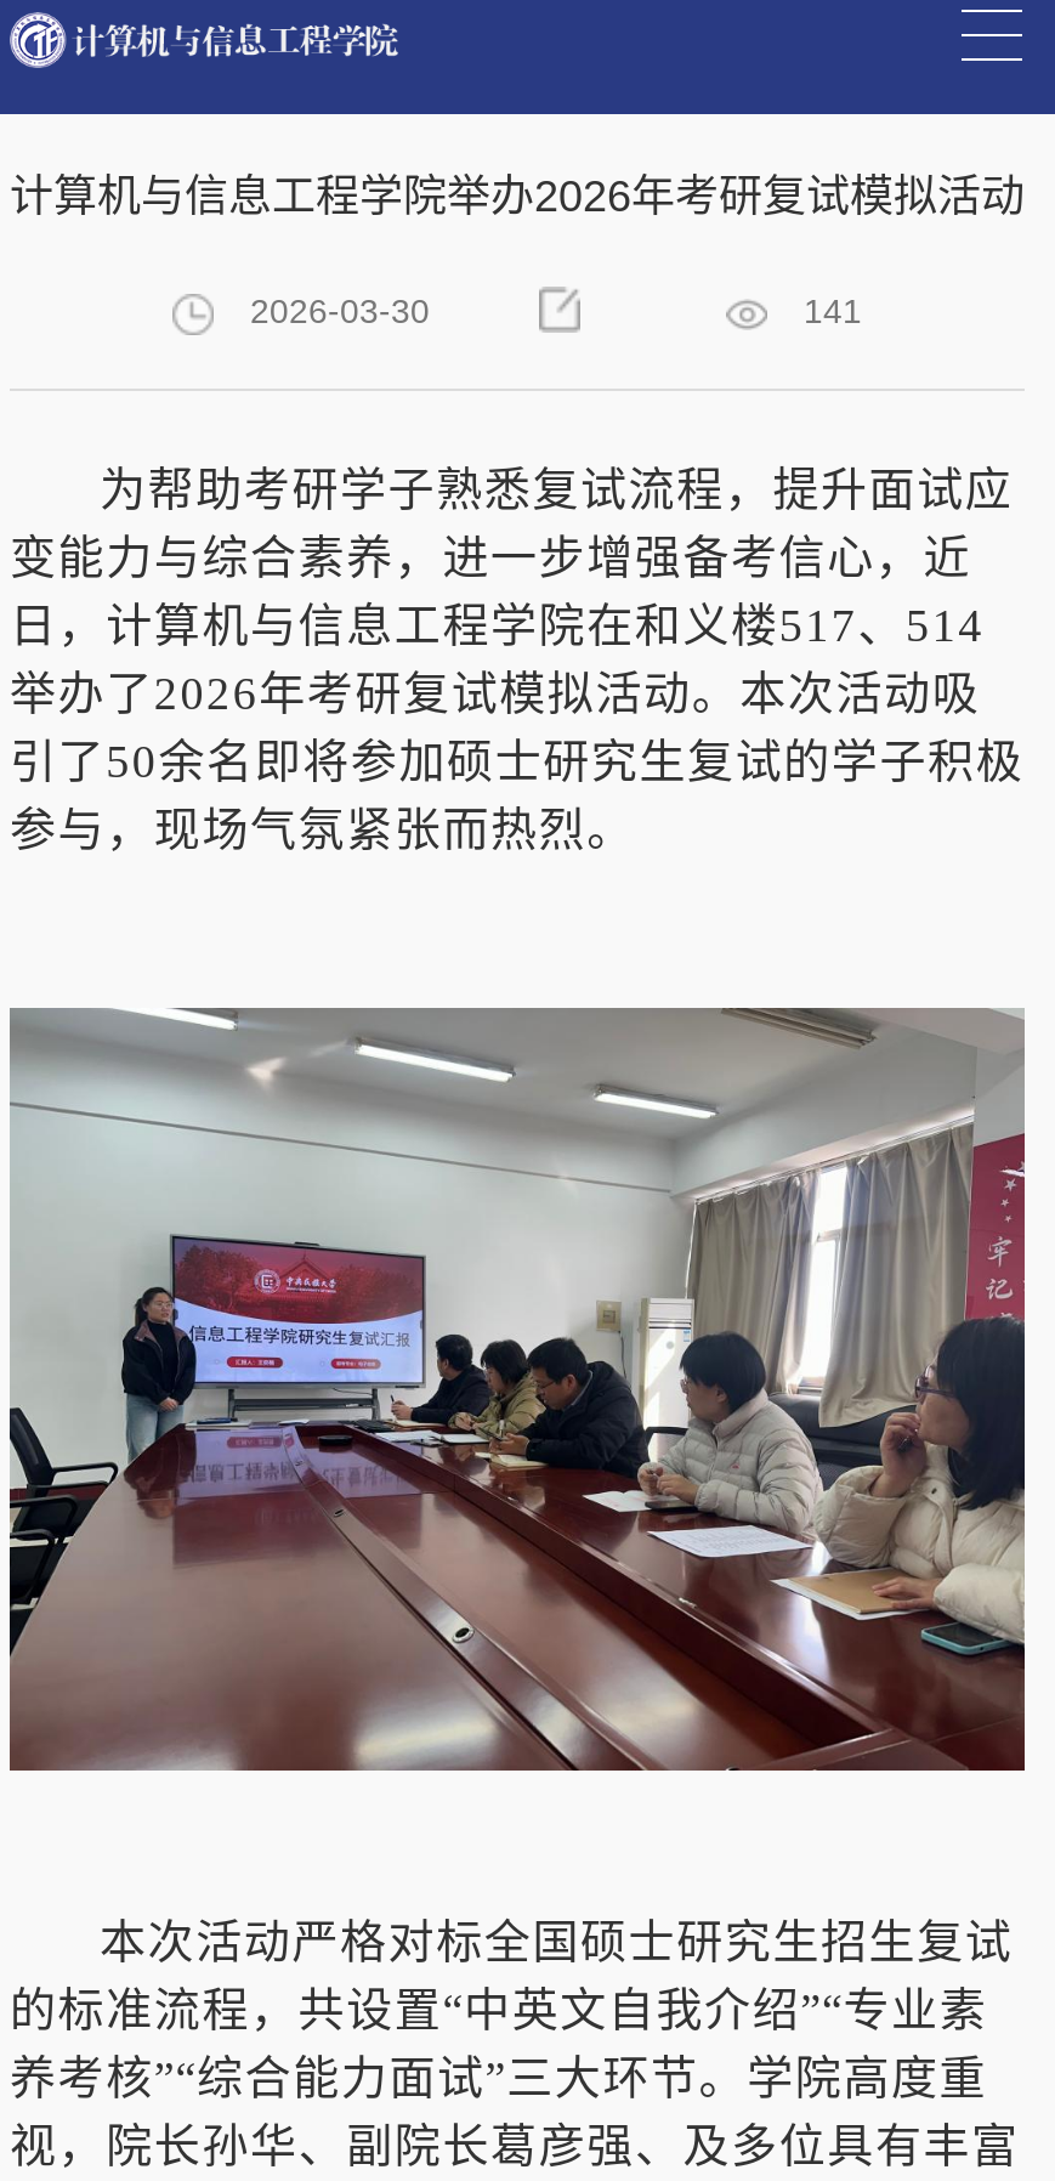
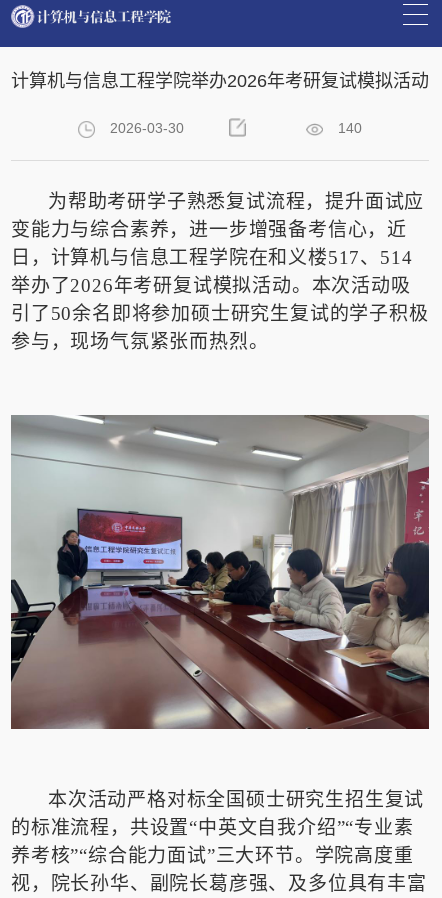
- 141
+ 140
